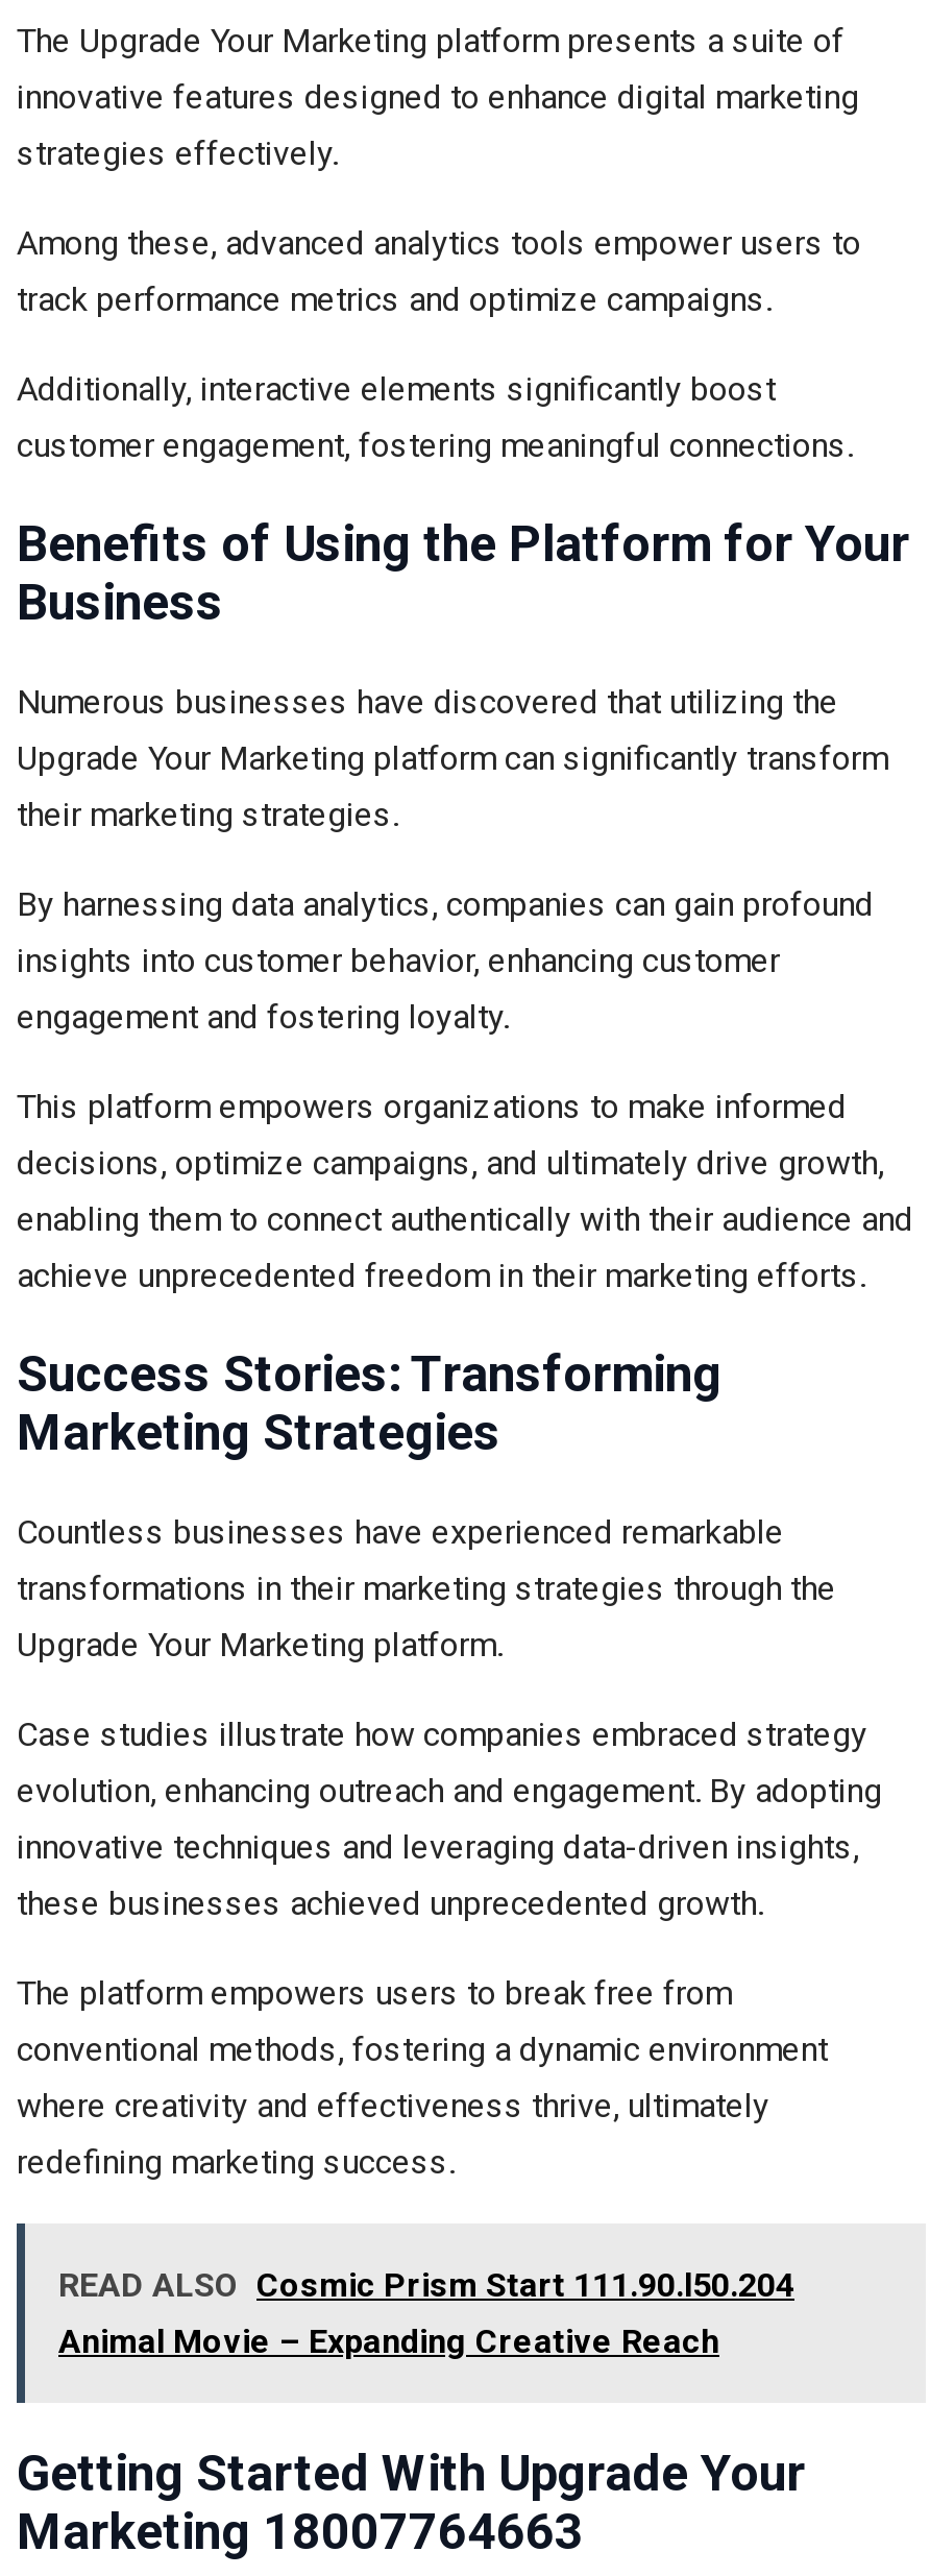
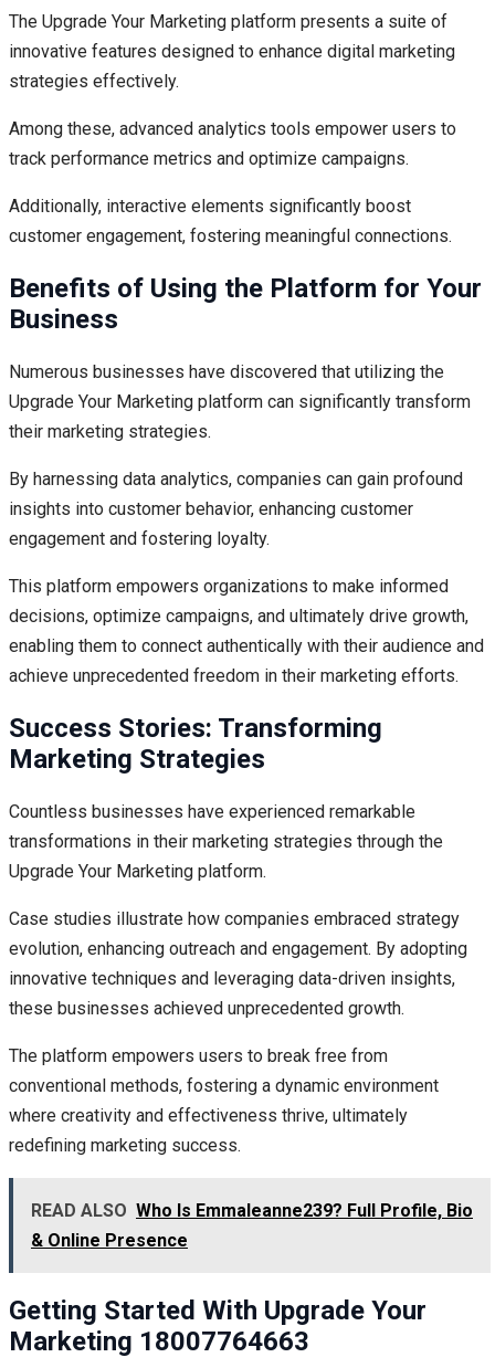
- READ ALSO Cosmic Prism Start 111.90.l50.204
- Animal Movie – Expanding Creative Reach
+ READ ALSO Who Is Emmaleanne239? Full Profile, Bio
+ & Online Presence
